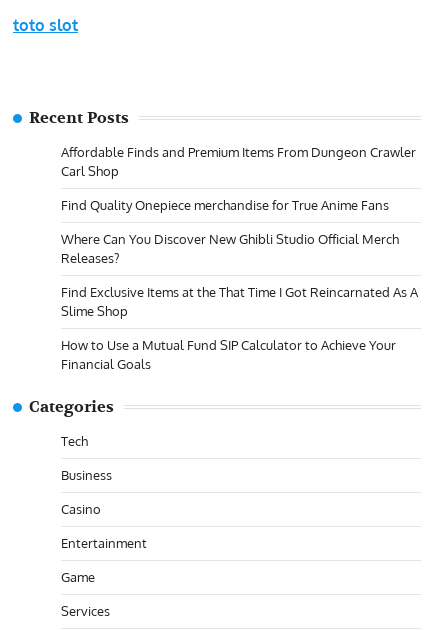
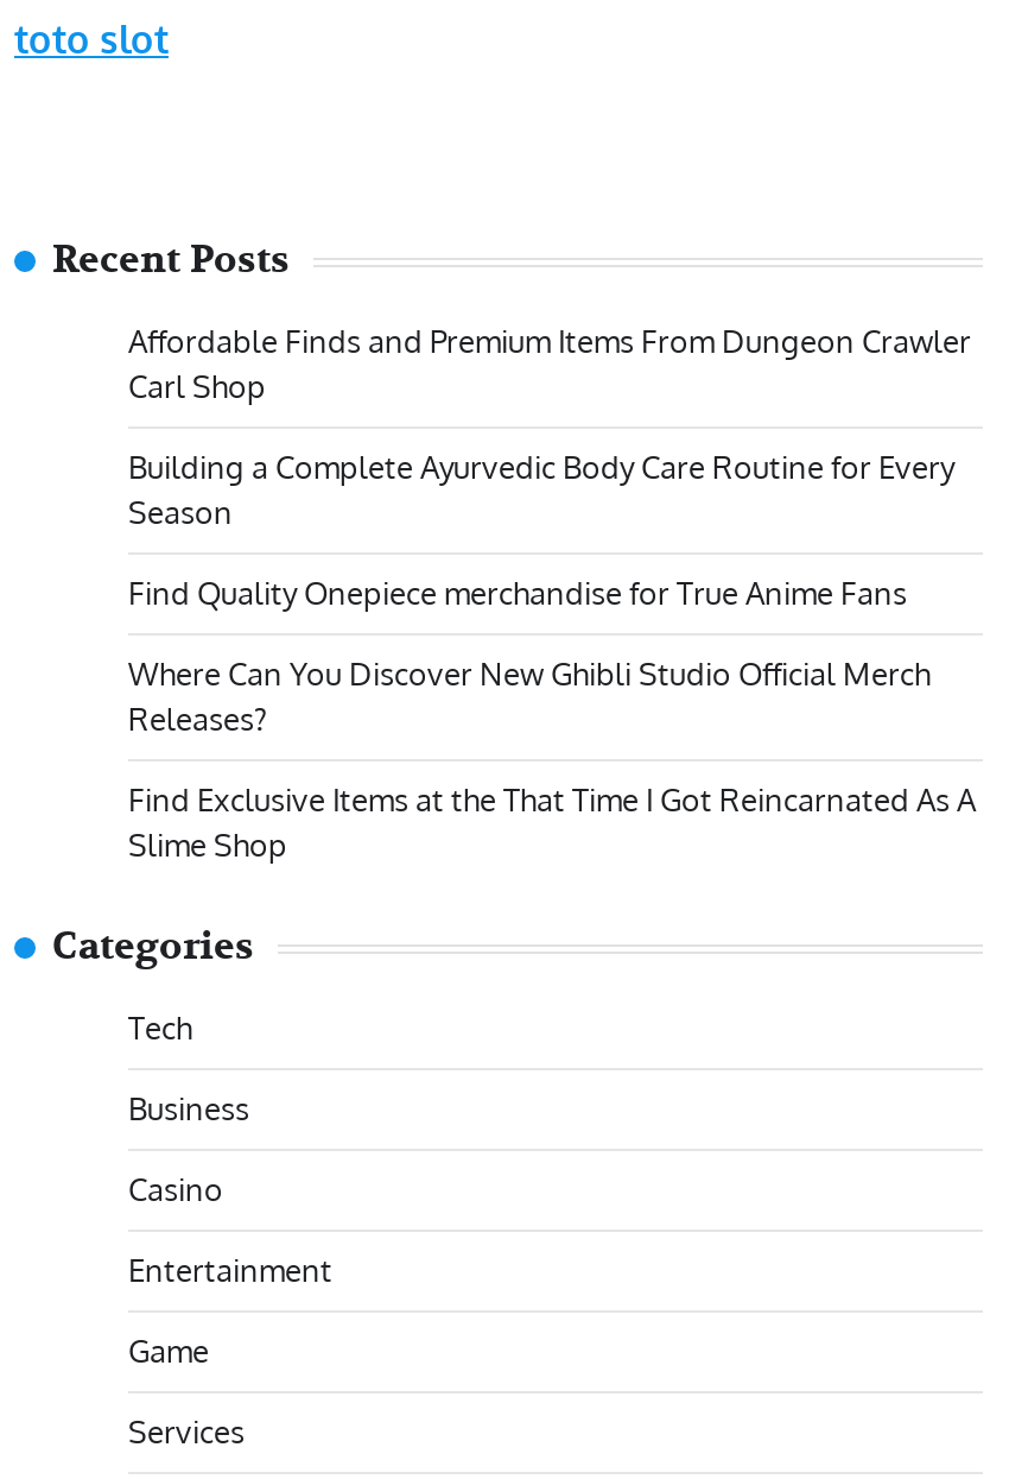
+ Building a Complete Ayurvedic Body Care Routine for Every
+ Season

moved down: Find Quality Onepiece merchandise for True Anime Fans | Where Can You Discover New Ghibli Studio Official Merch | Releases? | Find Exclusive Items at the That Time I Got Reincarnated As A | Slime Shop

- How to Use a Mutual Fund SIP Calculator to Achieve Your
- Financial Goals
